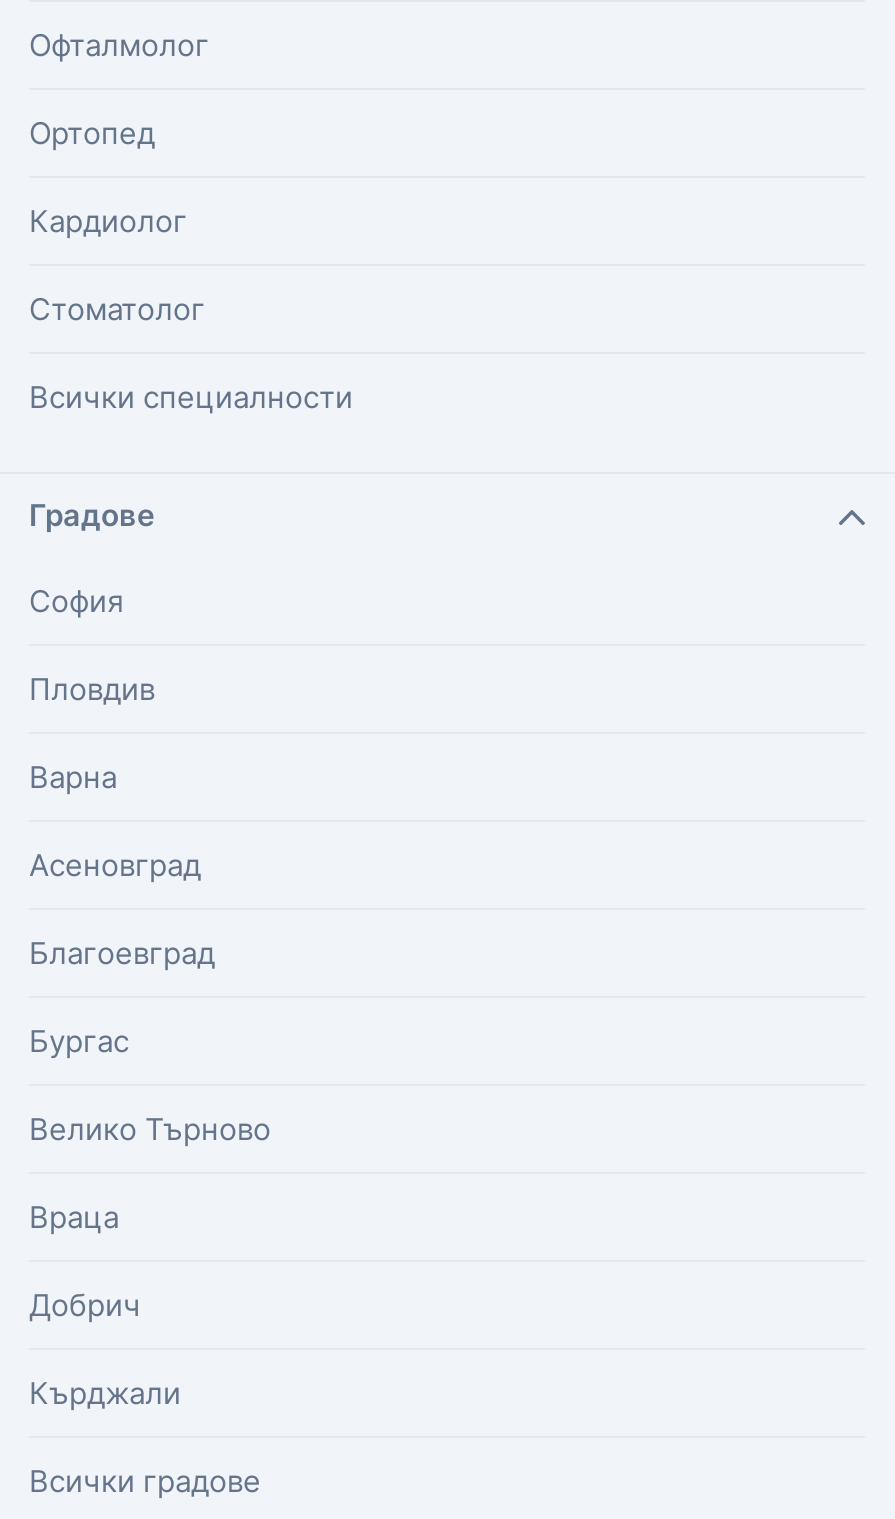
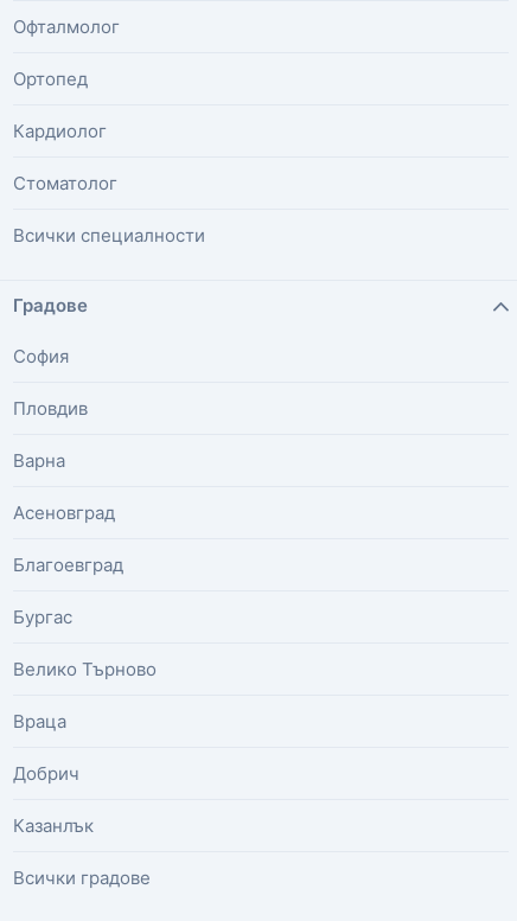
- Кърджали
+ Казанлък
